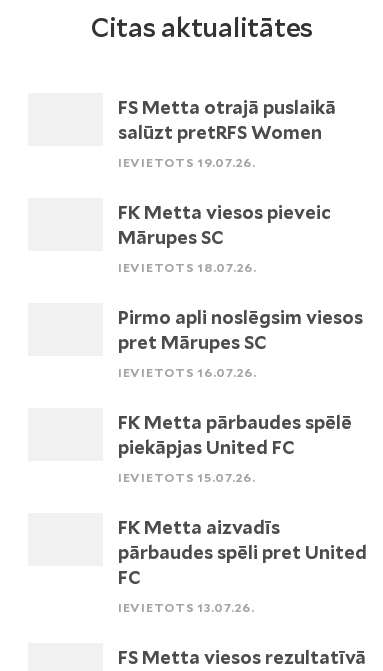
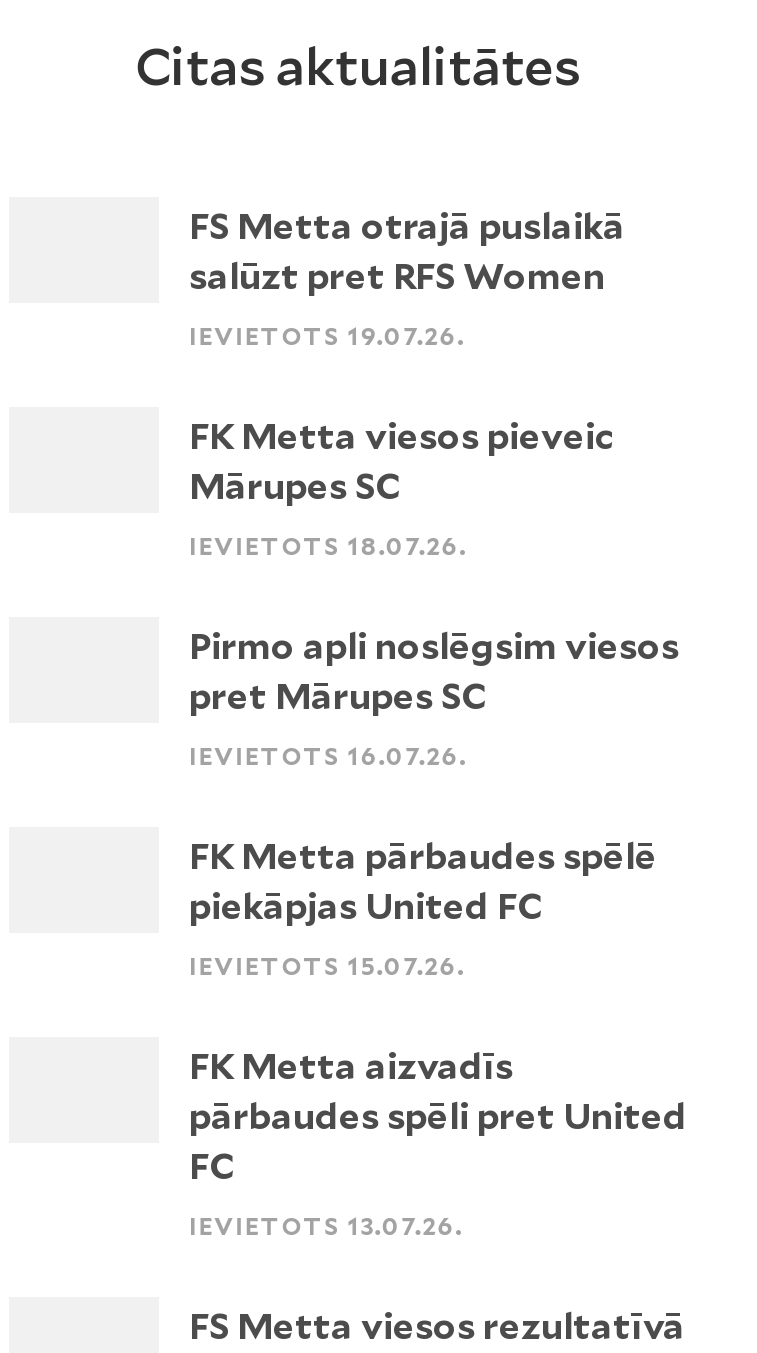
- salūzt pretRFS Women
+ salūzt pret RFS Women
